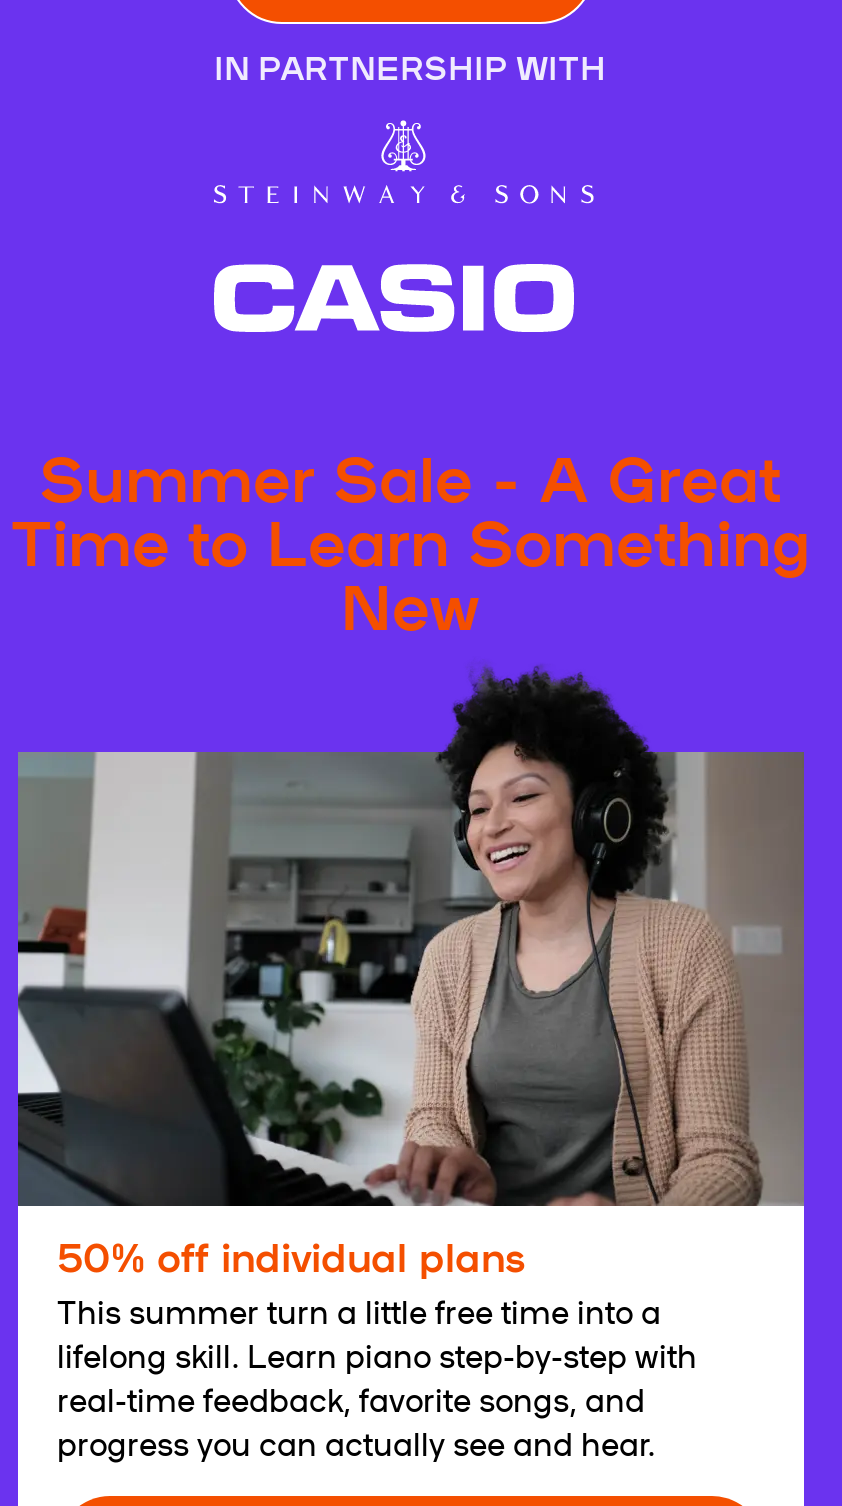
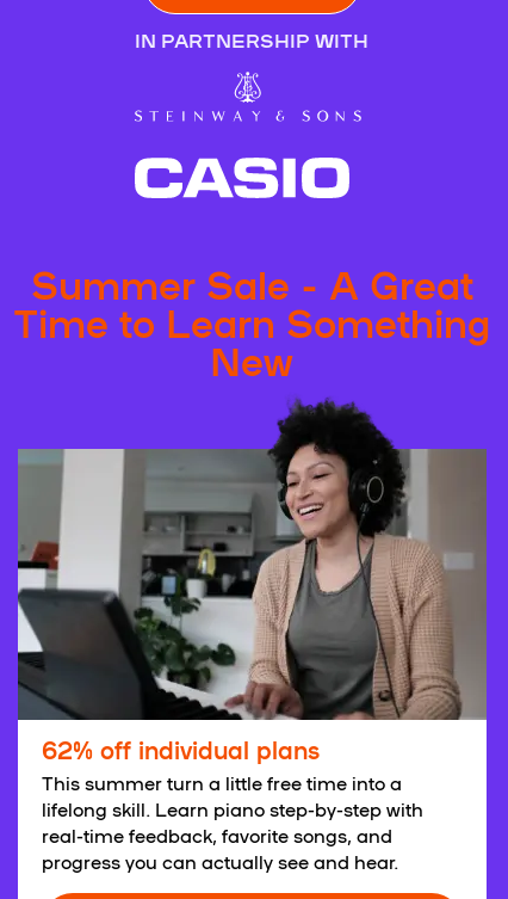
- 50% off individual plans
+ 62% off individual plans
